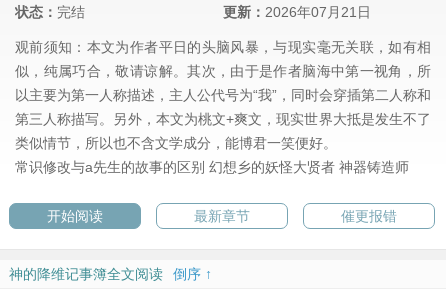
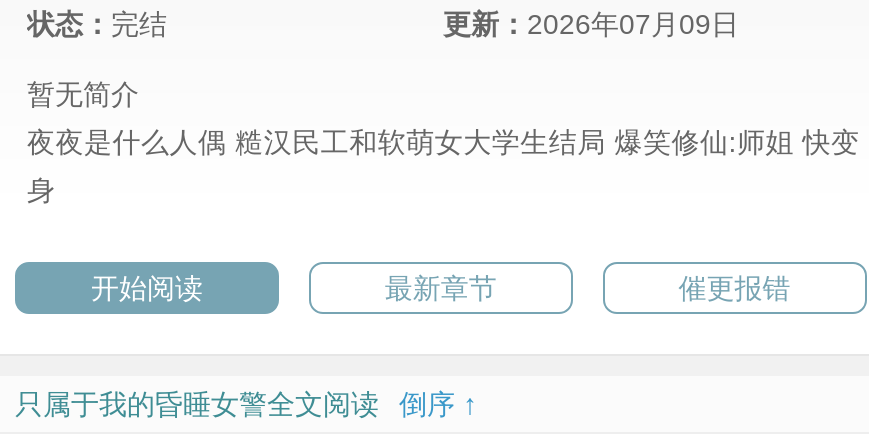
- 更新：2026年07月21日
- 观前须知：本文为作者平日的头脑风暴，与现实毫无关联，如有相
- 似，纯属巧合，敬请谅解。其次，由于是作者脑海中第一视角，所
- 以主要为第一人称描述，主人公代号为“我”，同时会穿插第二人称和
- 第三人称描写。另外，本文为桃文+爽文，现实世界大抵是发生不了
- 类似情节，所以也不含文学成分，能博君一笑便好。
- 常识修改与a先生的故事的区别 幻想乡的妖怪大贤者 神器铸造师
+ 更新：2026年07月09日
+ 暂无简介
+ 夜夜是什么人偶 糙汉民工和软萌女大学生结局 爆笑修仙:师姐 快变
+ 身

- 神的降维记事簿全文阅读
+ 只属于我的昏睡女警全文阅读
